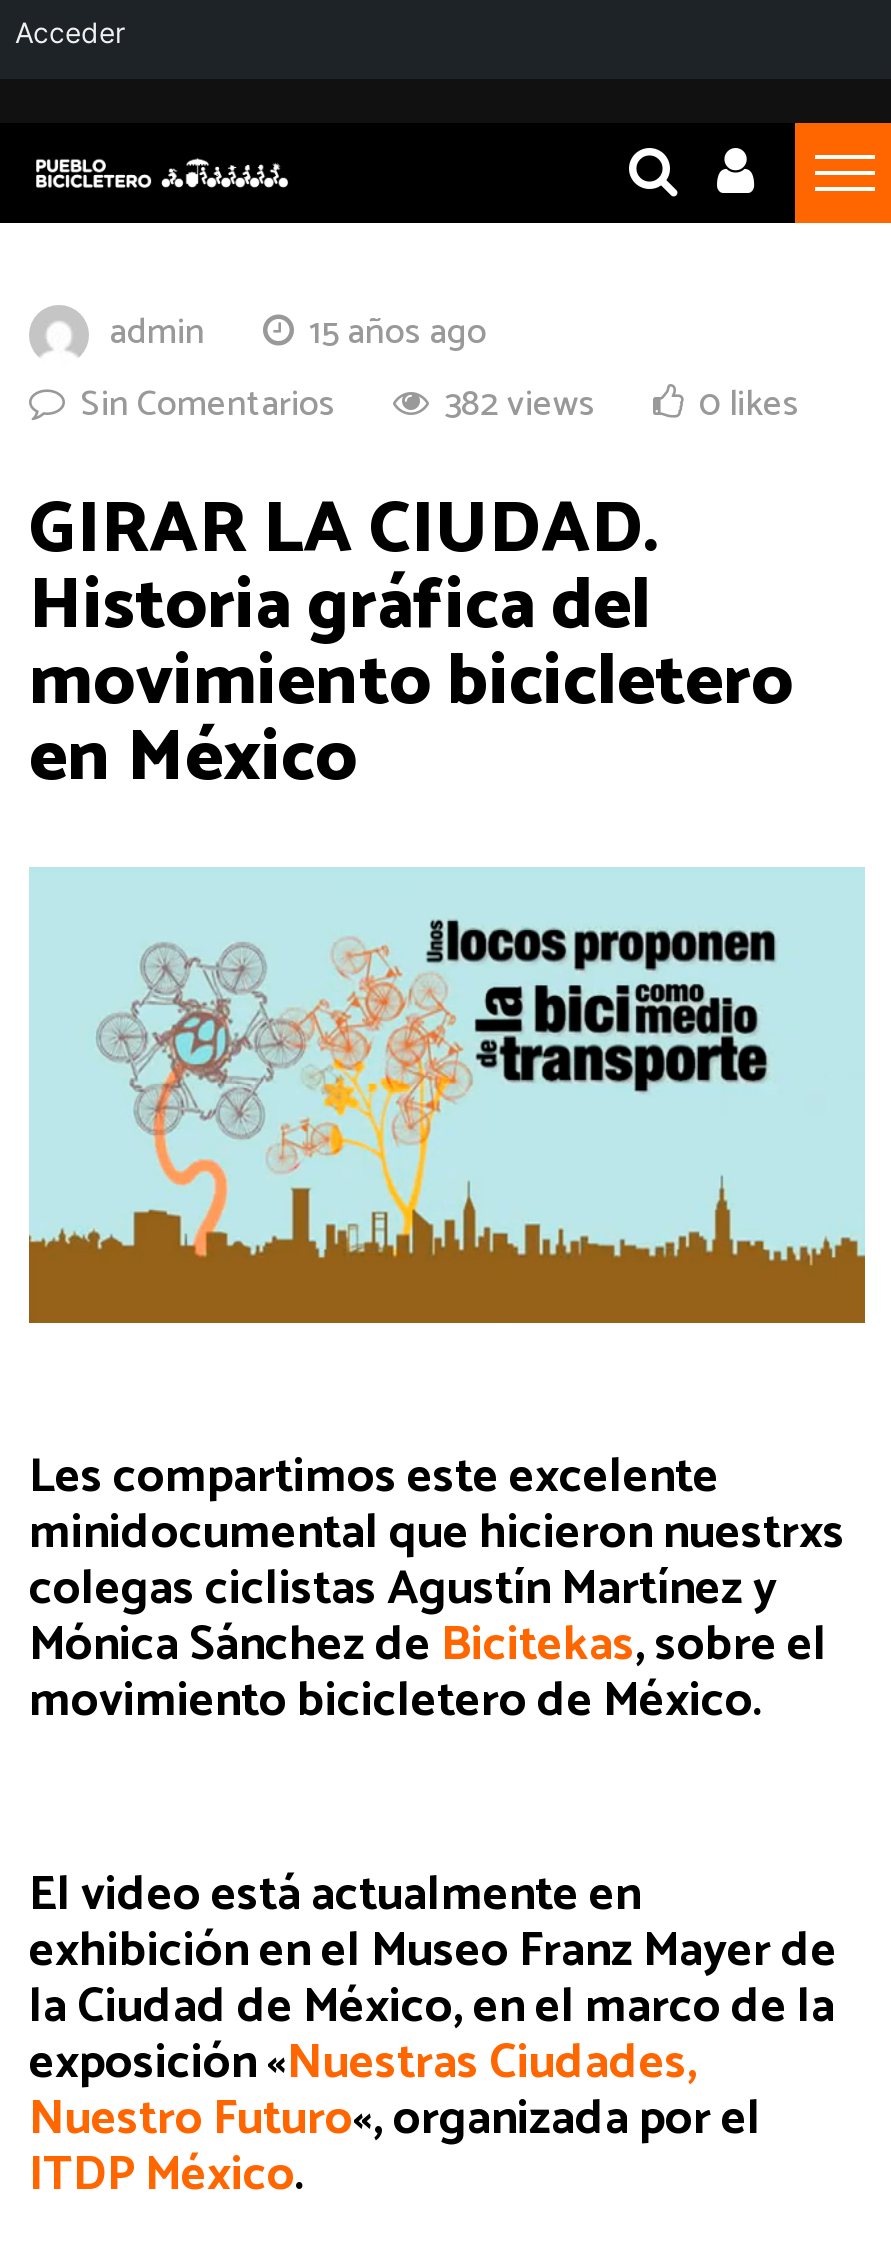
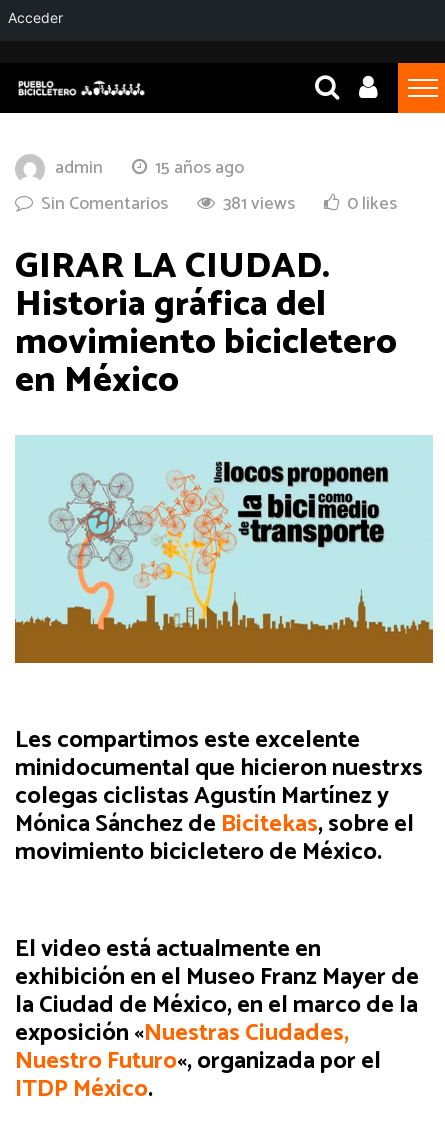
- 382 views
+ 381 views
